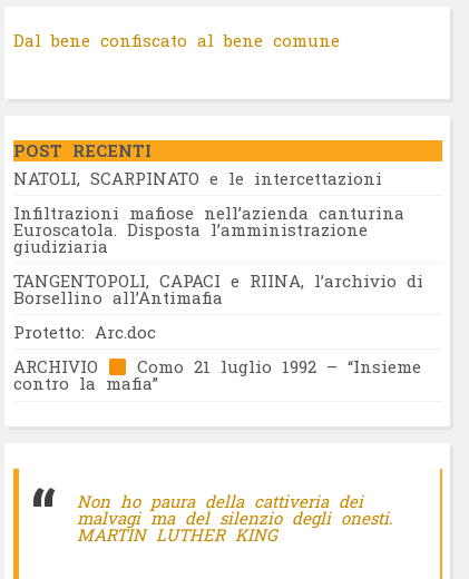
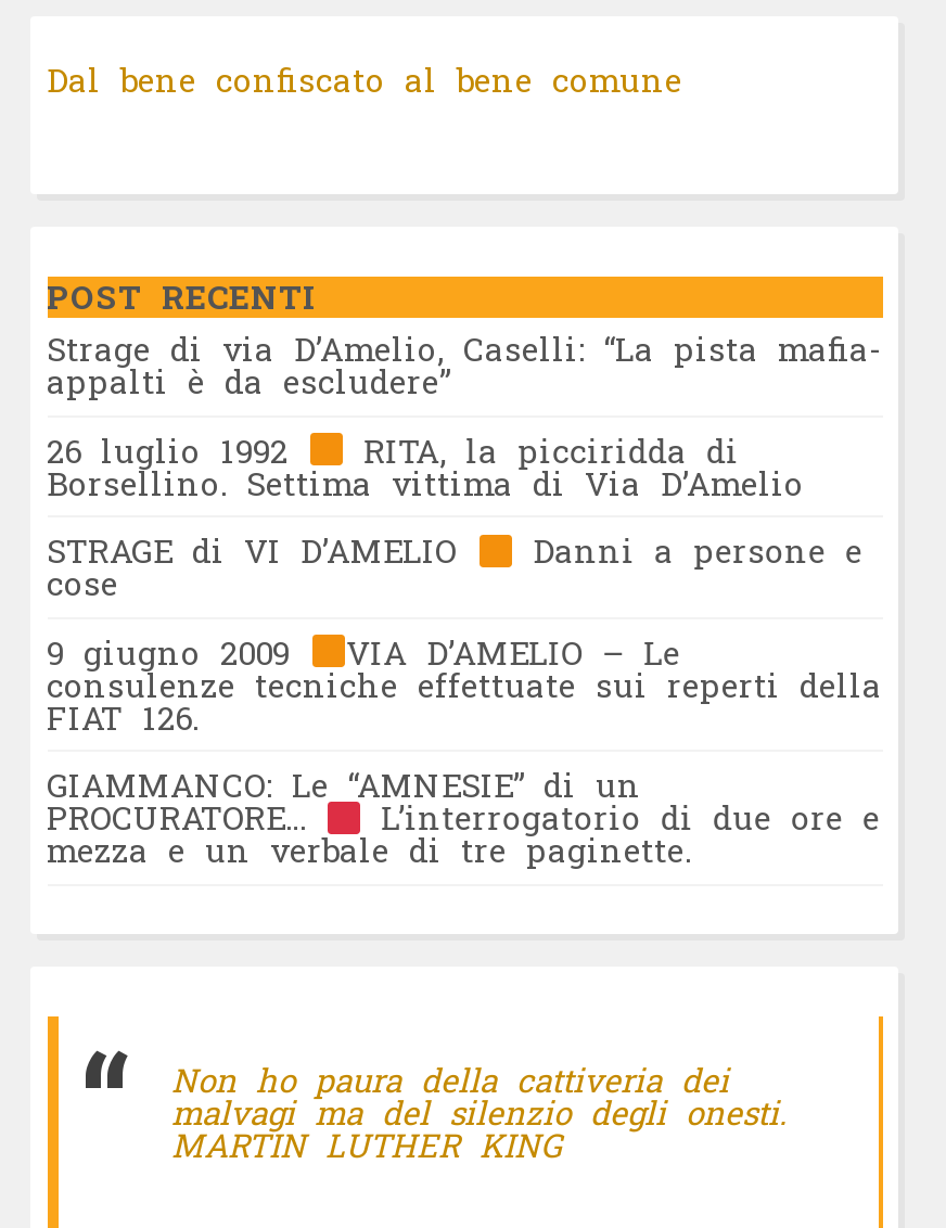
- NATOLI, SCARPINATO e le intercettazioni
+ Strage di via D’Amelio, Caselli: “La pista mafia-
+ appalti è da escludere”

- Infiltrazioni mafiose nell’azienda canturina
- Euroscatola. Disposta l’amministrazione
- giudiziaria
+ 26 luglio 1992
+ RITA, la picciridda di
+ Borsellino. Settima vittima di Via D’Amelio

- TANGENTOPOLI, CAPACI e RIINA, l’archivio di
- Borsellino all’Antimafia
+ STRAGE di VI D’AMELIO
+ Danni a persone e
+ cose

- Protetto: Arc.doc
+ 9 giugno 2009
+ VIA D’AMELIO – Le
+ consulenze tecniche effettuate sui reperti della
+ FIAT 126.

- ARCHIVIO
- Como 21 luglio 1992 – “Insieme
- contro la mafia”
+ GIAMMANCO: Le “AMNESIE” di un
+ PROCURATORE…
+ L’interrogatorio di due ore e
+ mezza e un verbale di tre paginette.
